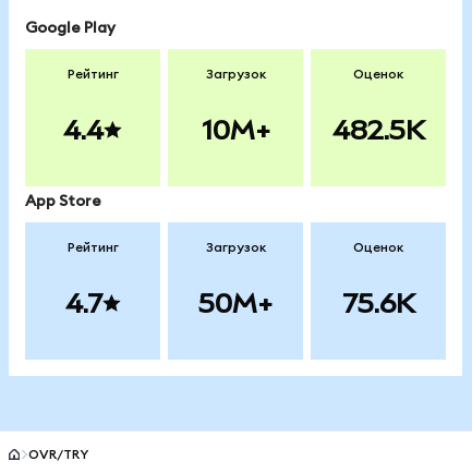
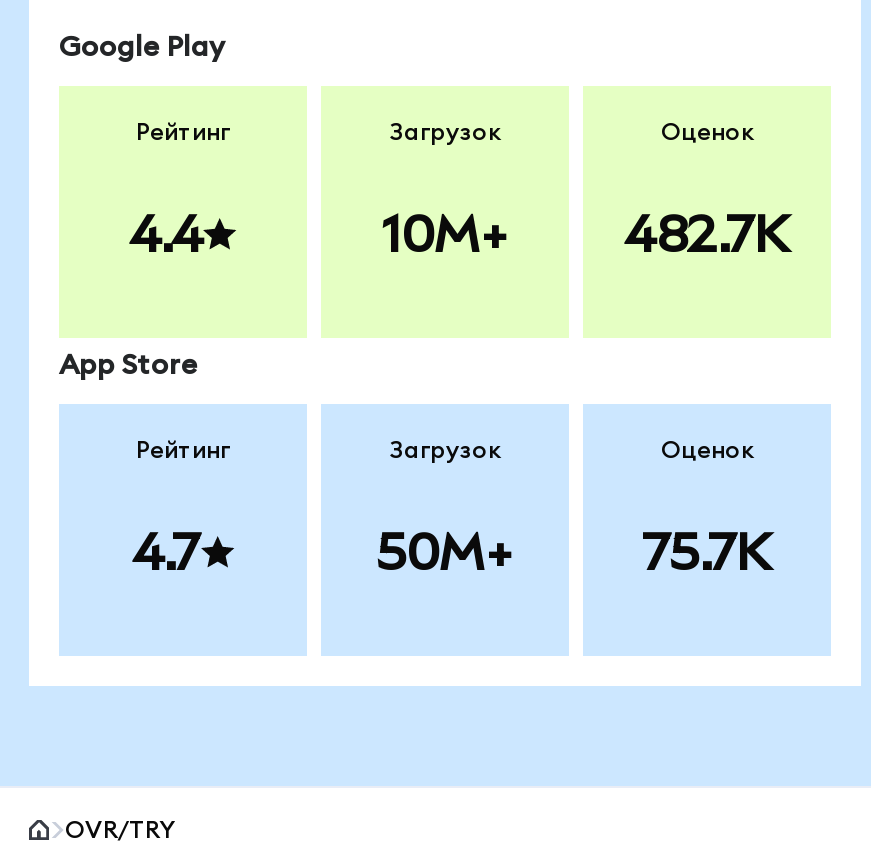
- 482.5K
+ 482.7K

- 75.6K
+ 75.7K
